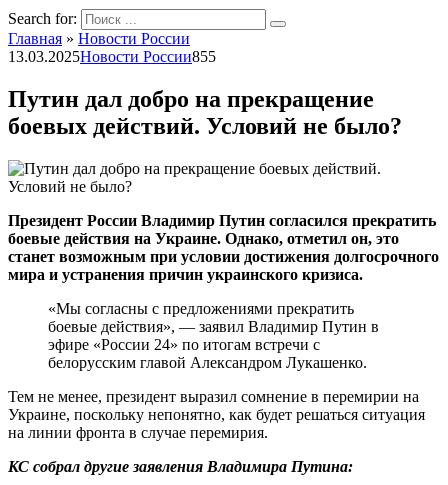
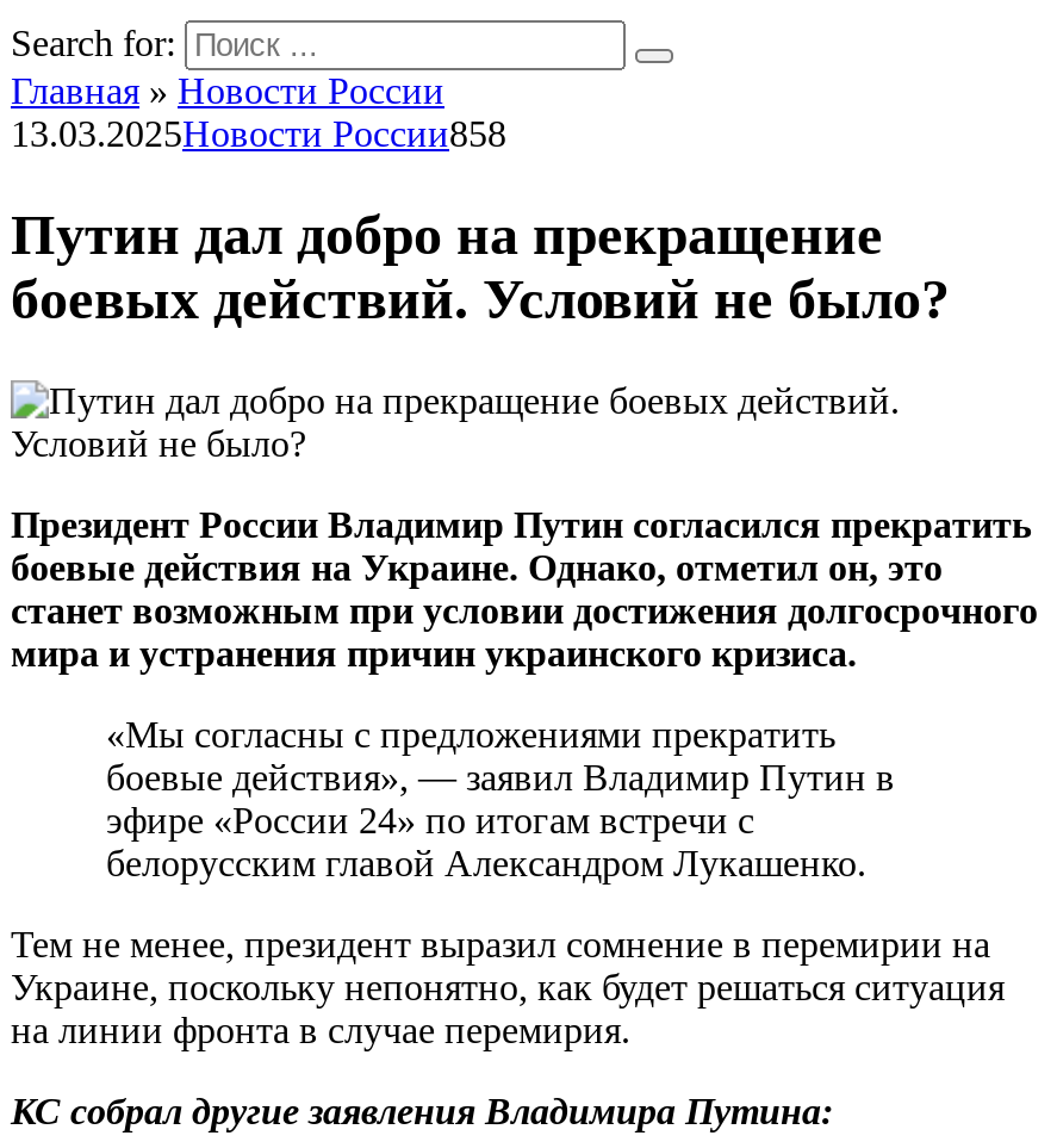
- 13.03.2025Новости России855
+ 13.03.2025Новости России858
